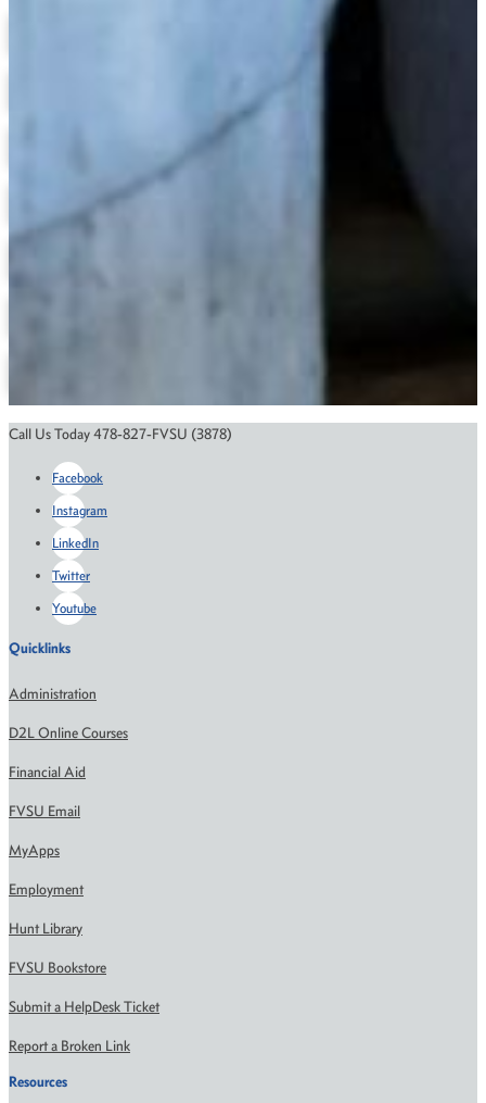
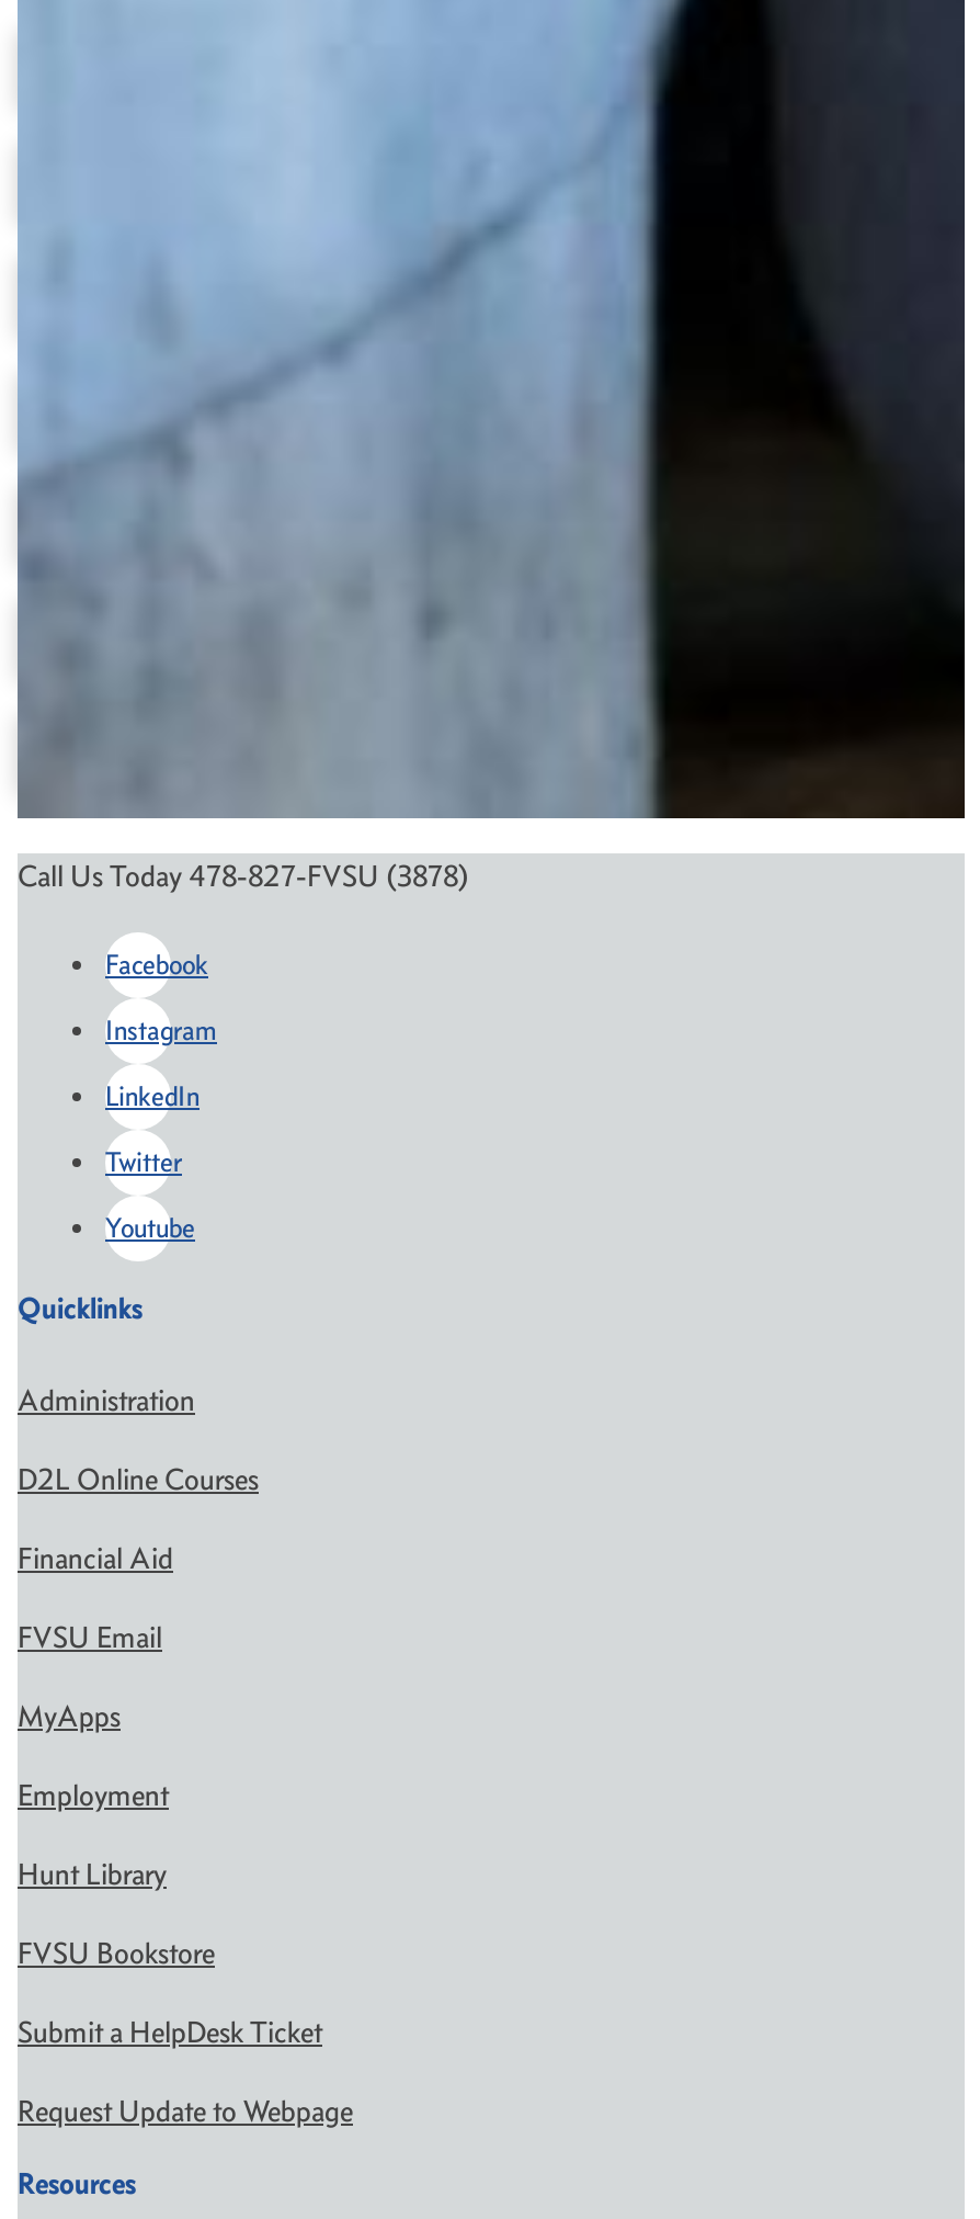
- Report a Broken Link
+ Request Update to Webpage
